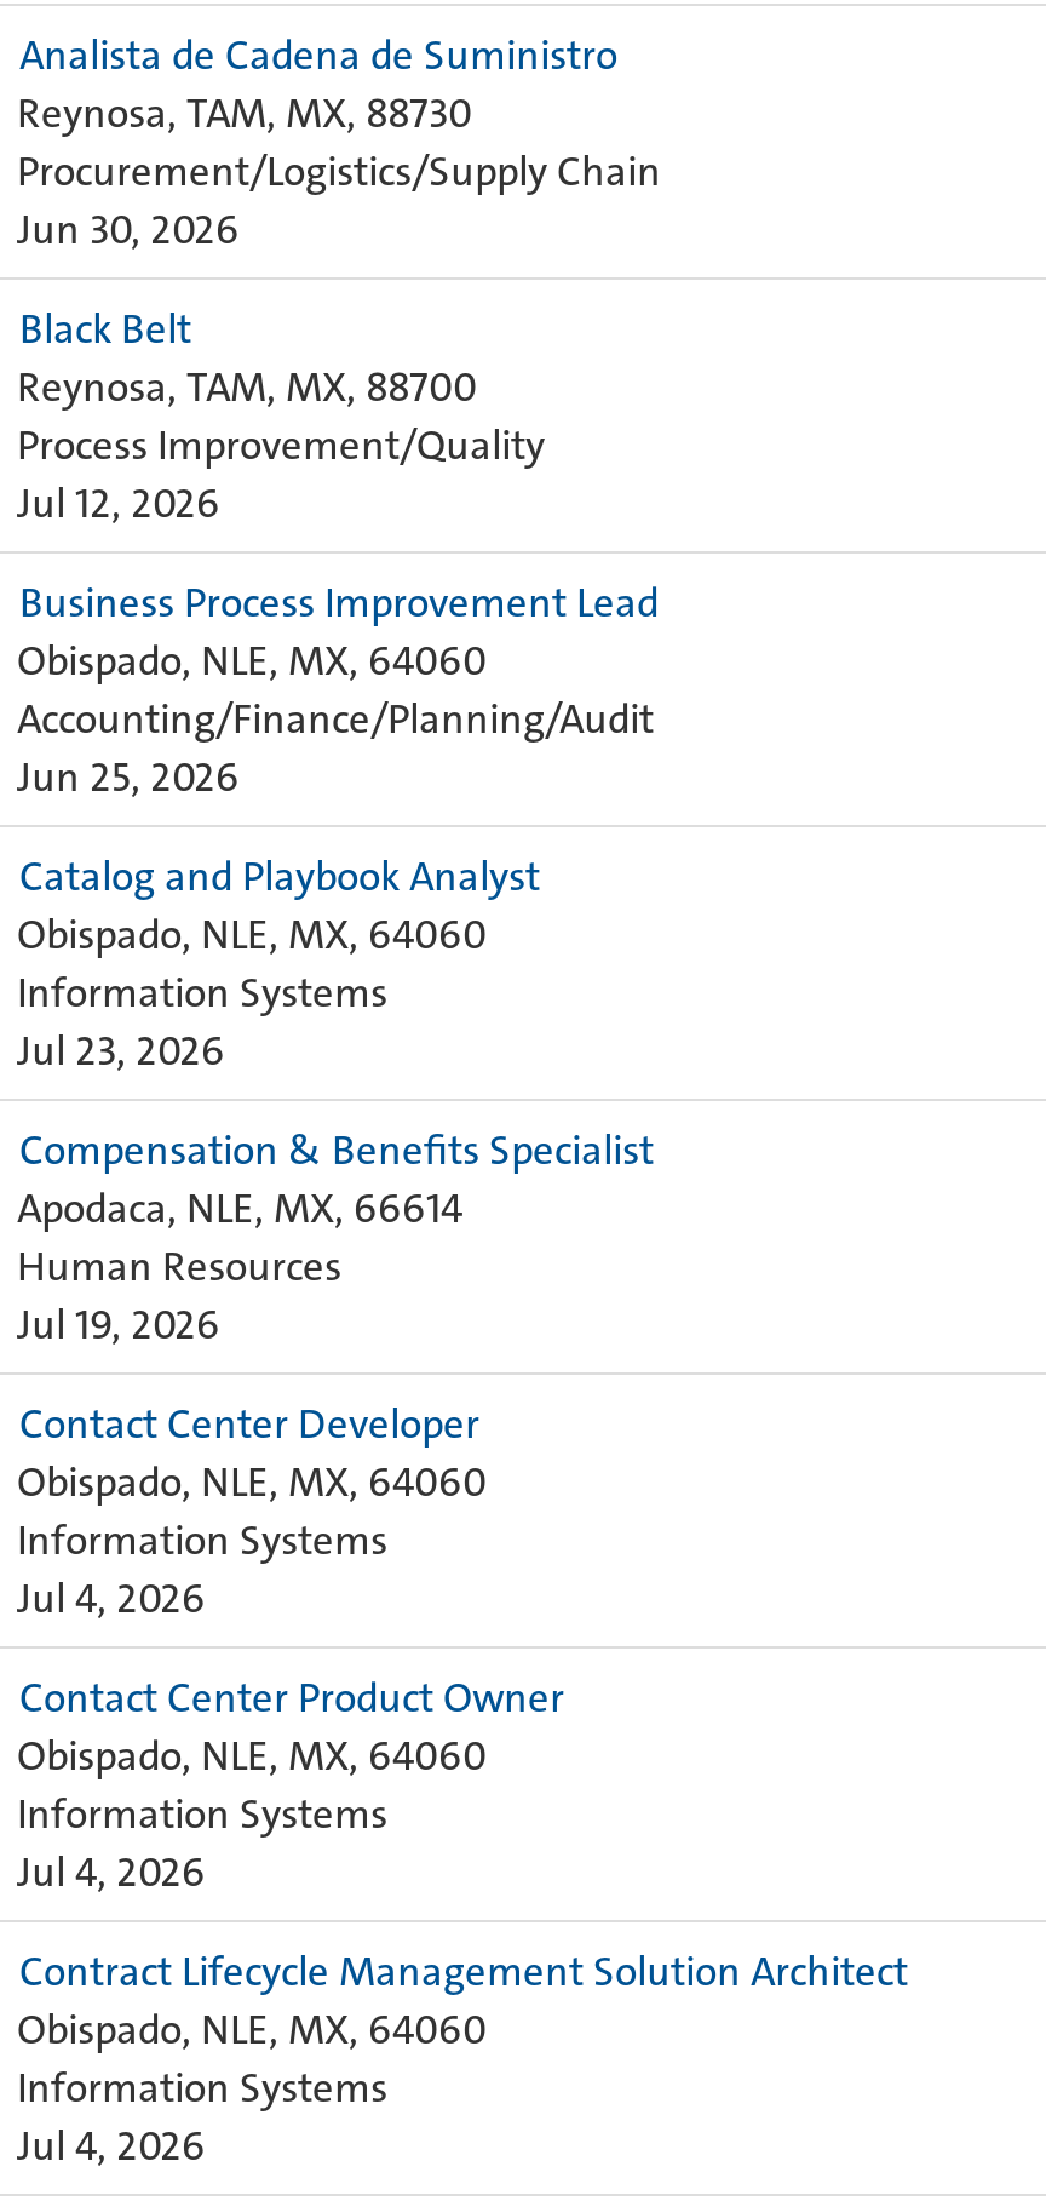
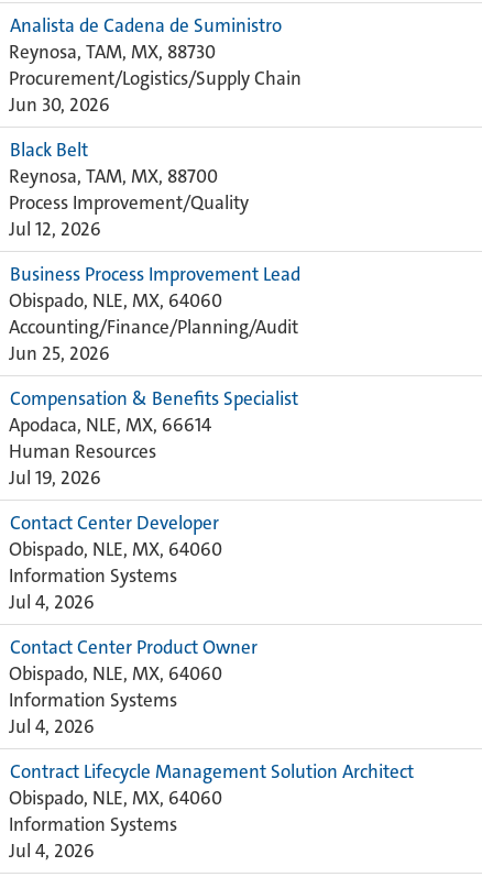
- Catalog and Playbook Analyst
- Obispado, NLE, MX, 64060
- Information Systems
- Jul 23, 2026
